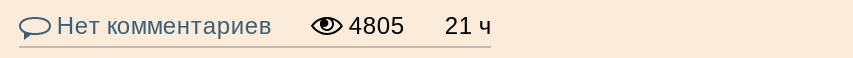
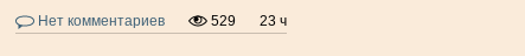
- 4805
- 21 ч
+ 529
+ 23 ч
